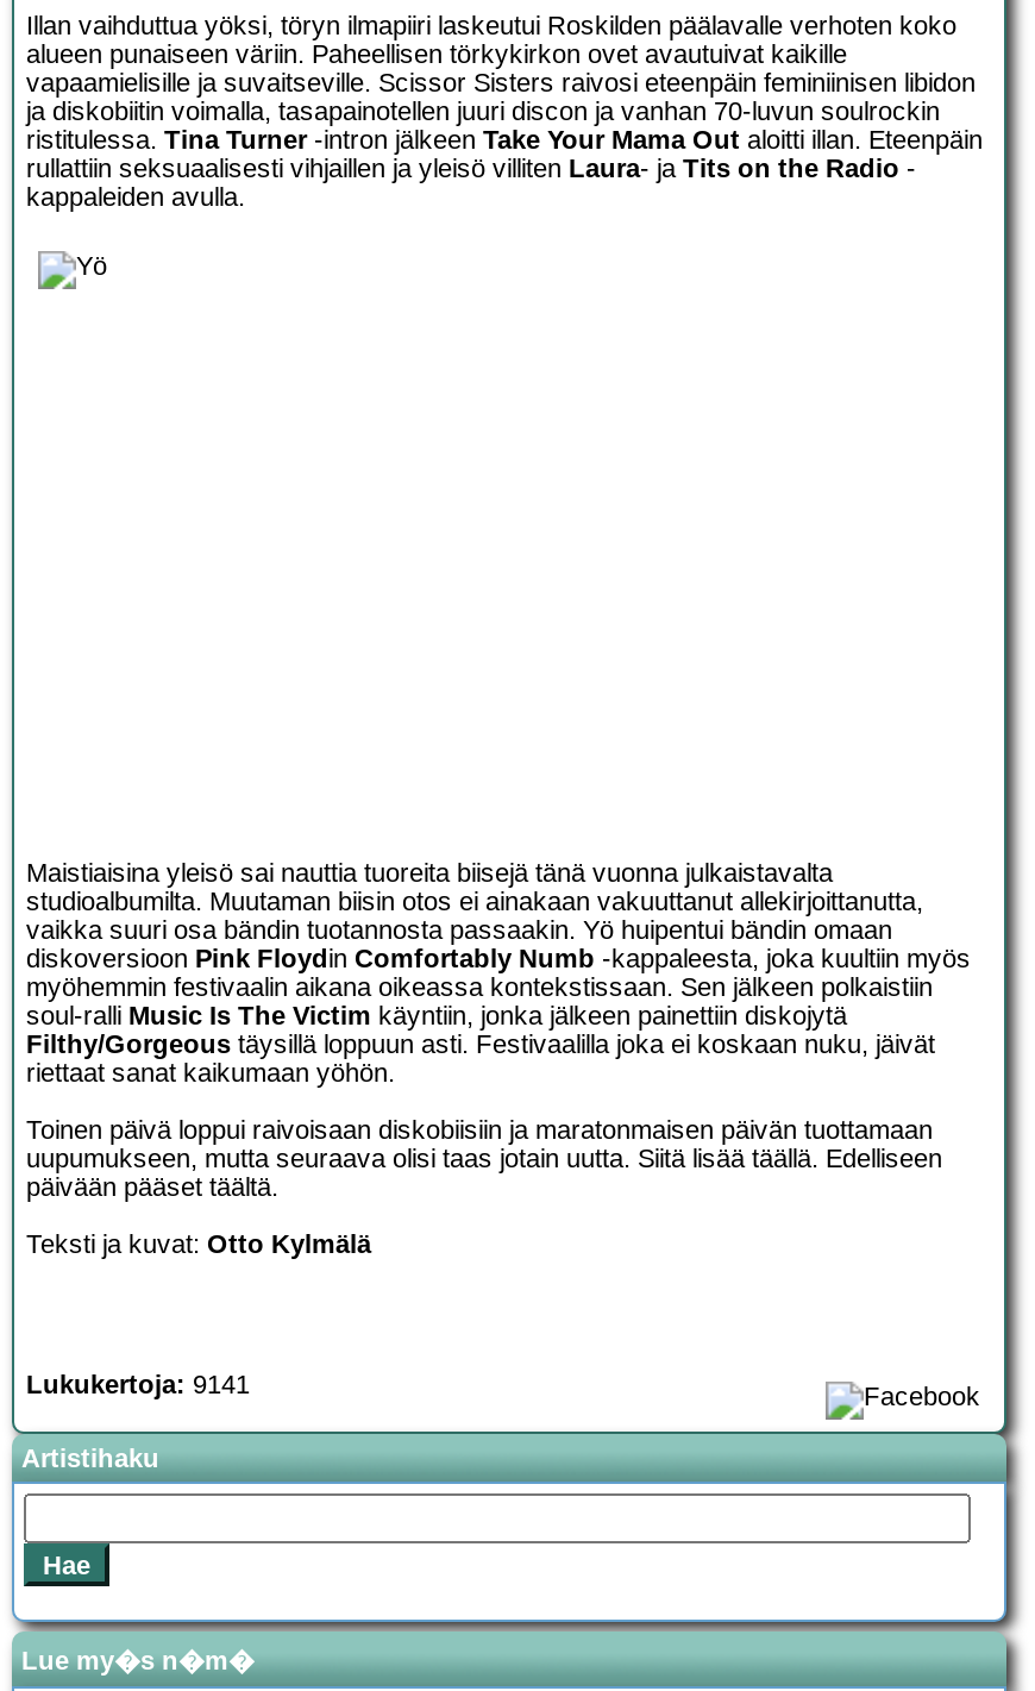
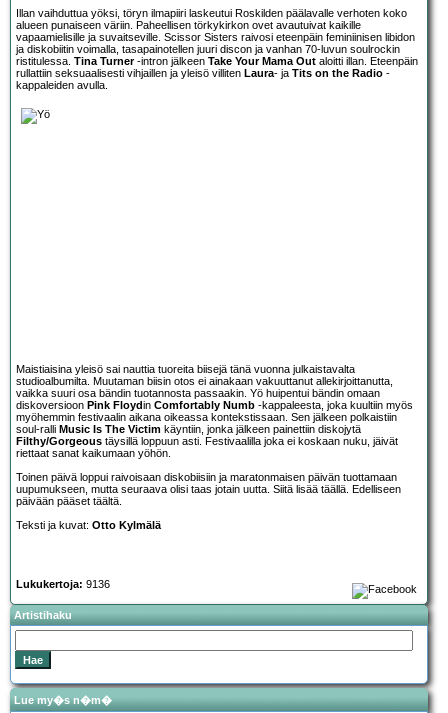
- Lukukertoja: 9141
+ Lukukertoja: 9136
